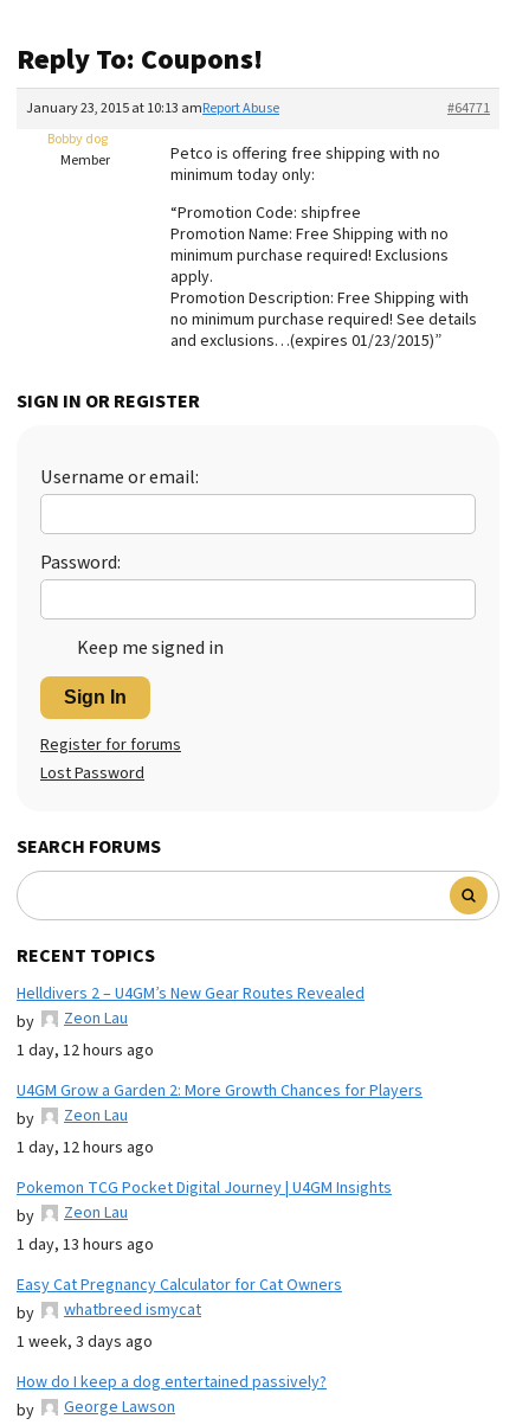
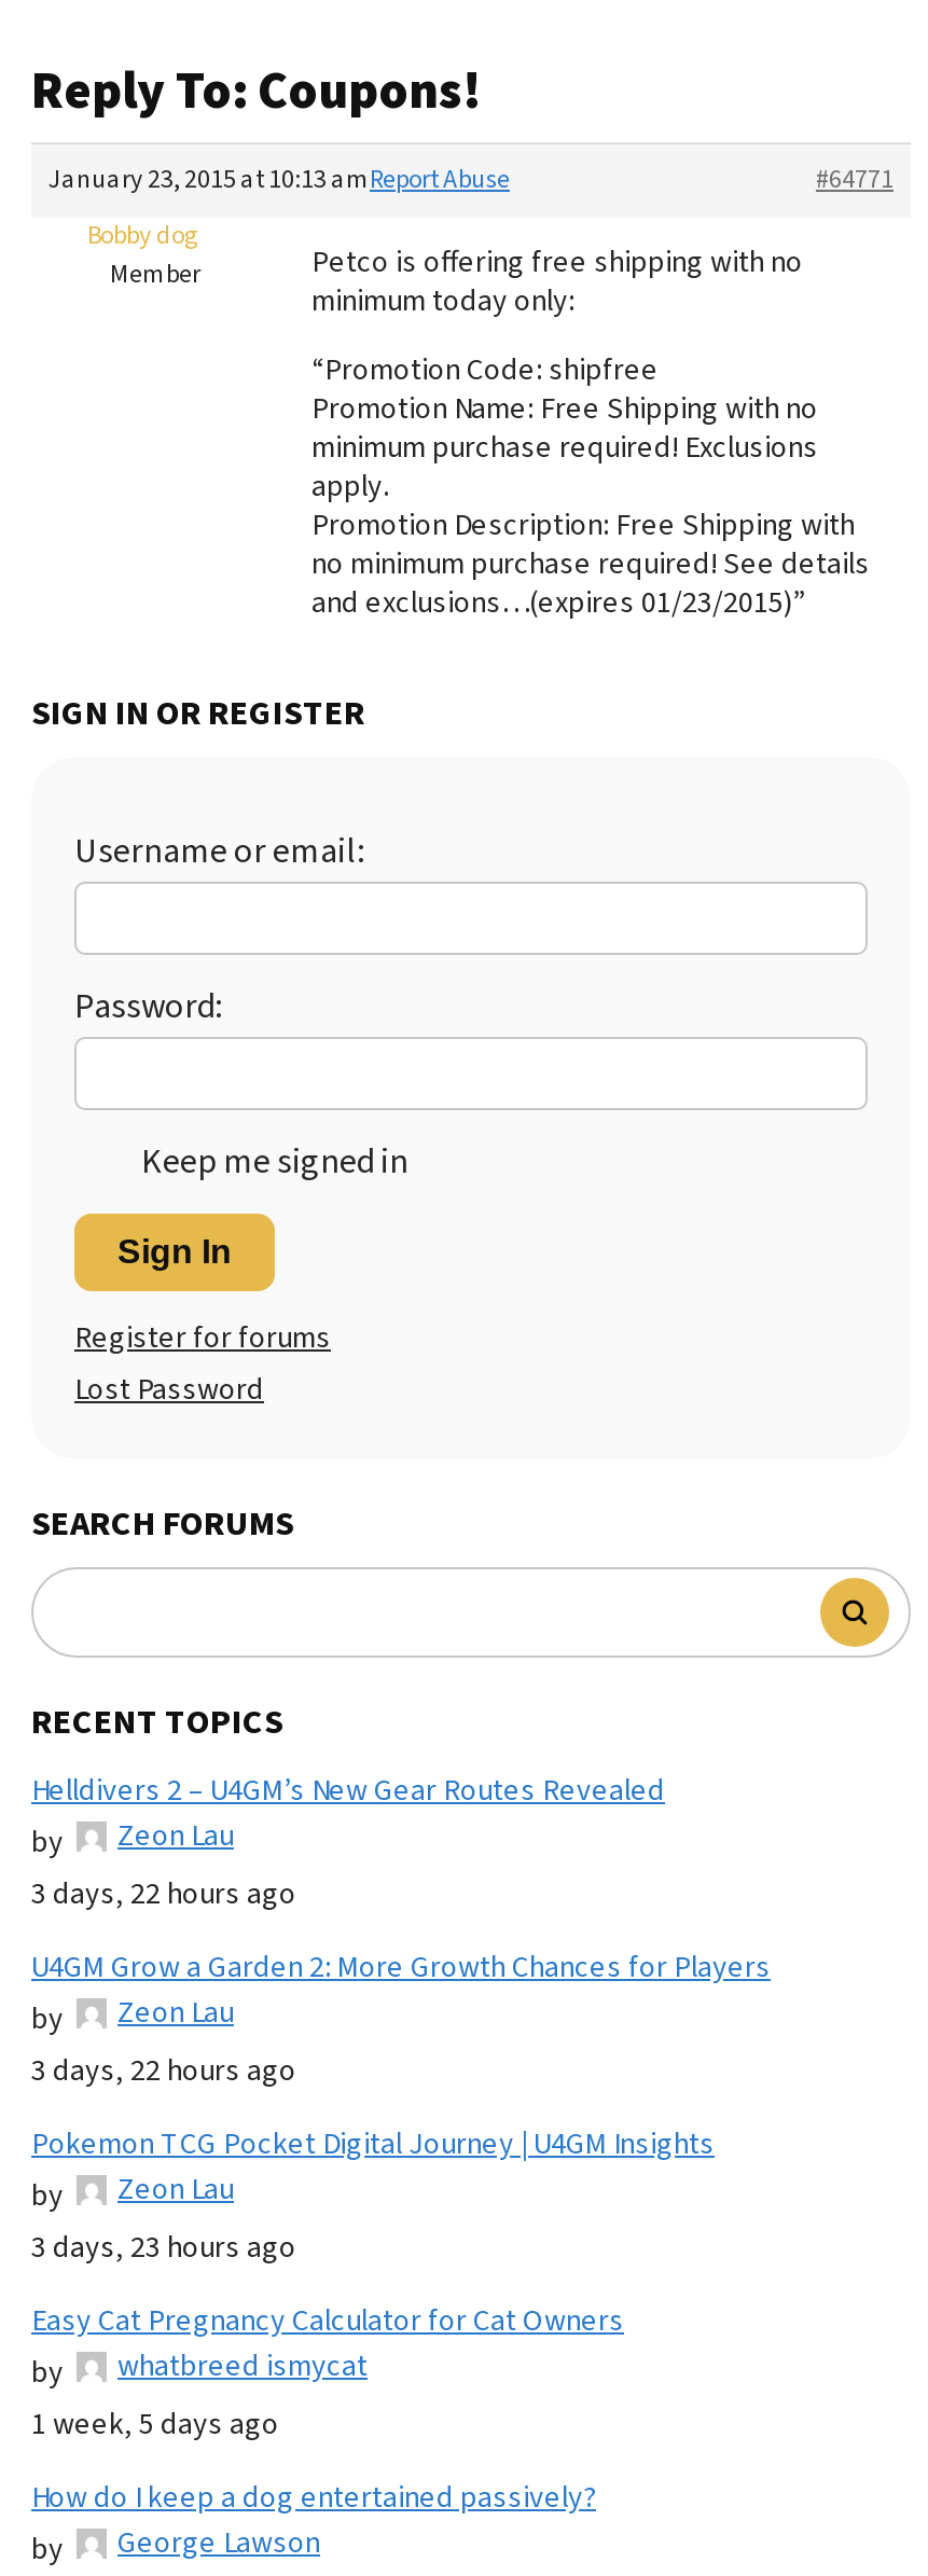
- 1 day, 12 hours ago
+ 3 days, 22 hours ago

- 1 day, 12 hours ago
+ 3 days, 22 hours ago

- 1 day, 13 hours ago
+ 3 days, 23 hours ago

- 1 week, 3 days ago
+ 1 week, 5 days ago
